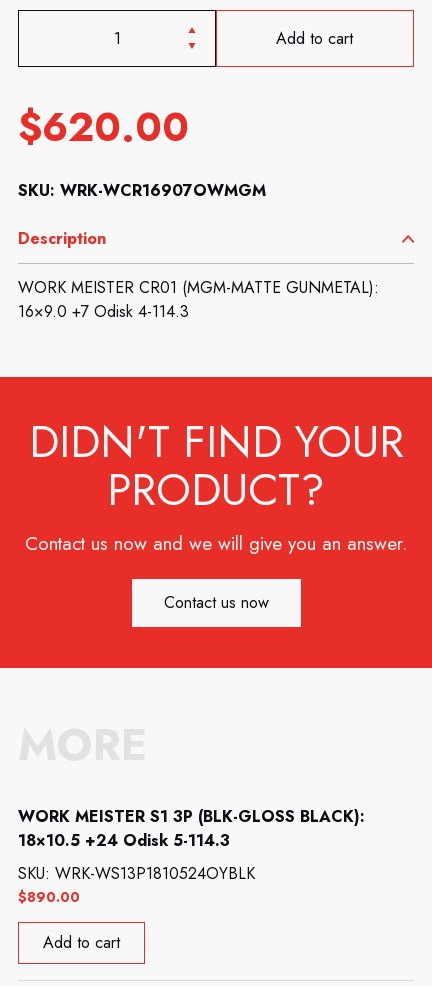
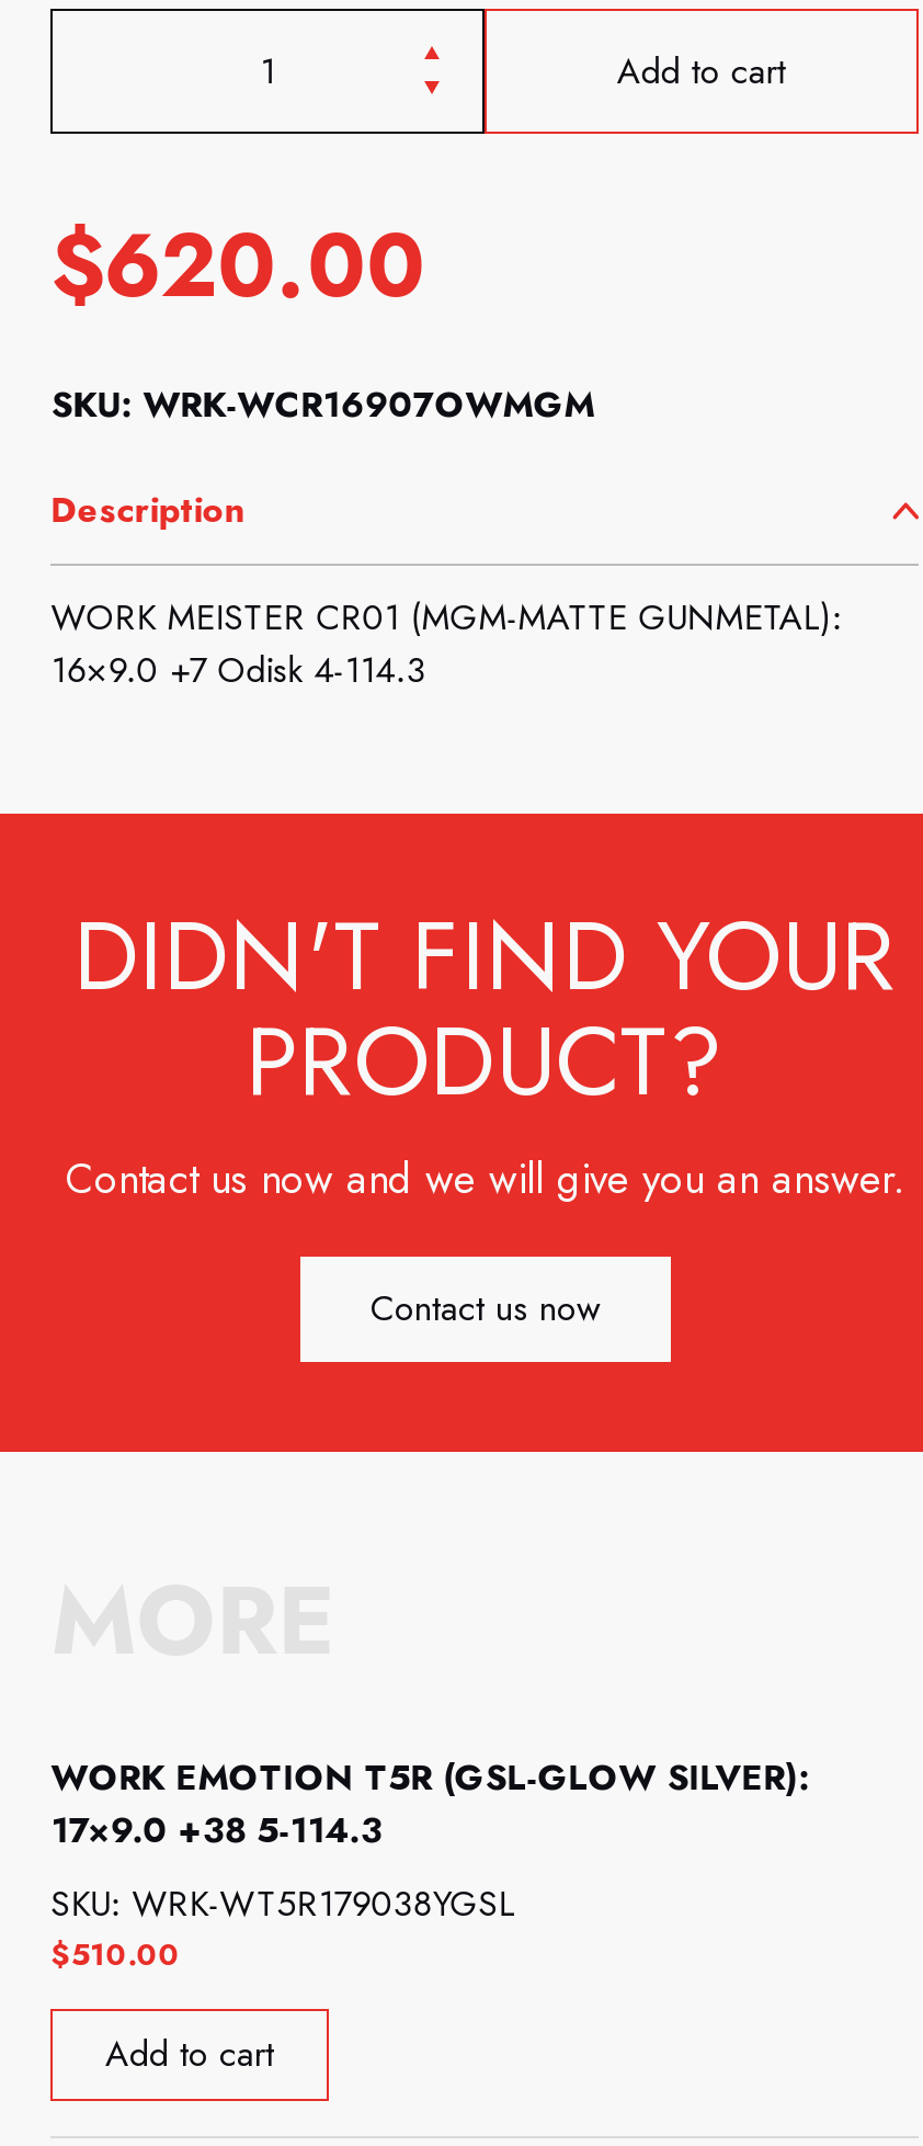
- WORK MEISTER S1 3P (BLK-GLOSS BLACK):
- 18×10.5 +24 Odisk 5-114.3
+ WORK EMOTION T5R (GSL-GLOW SILVER):
+ 17×9.0 +38 5-114.3

- SKU: WRK-WS13P1810524OYBLK
+ SKU: WRK-WT5R179038YGSL

- $890.00
+ $510.00
